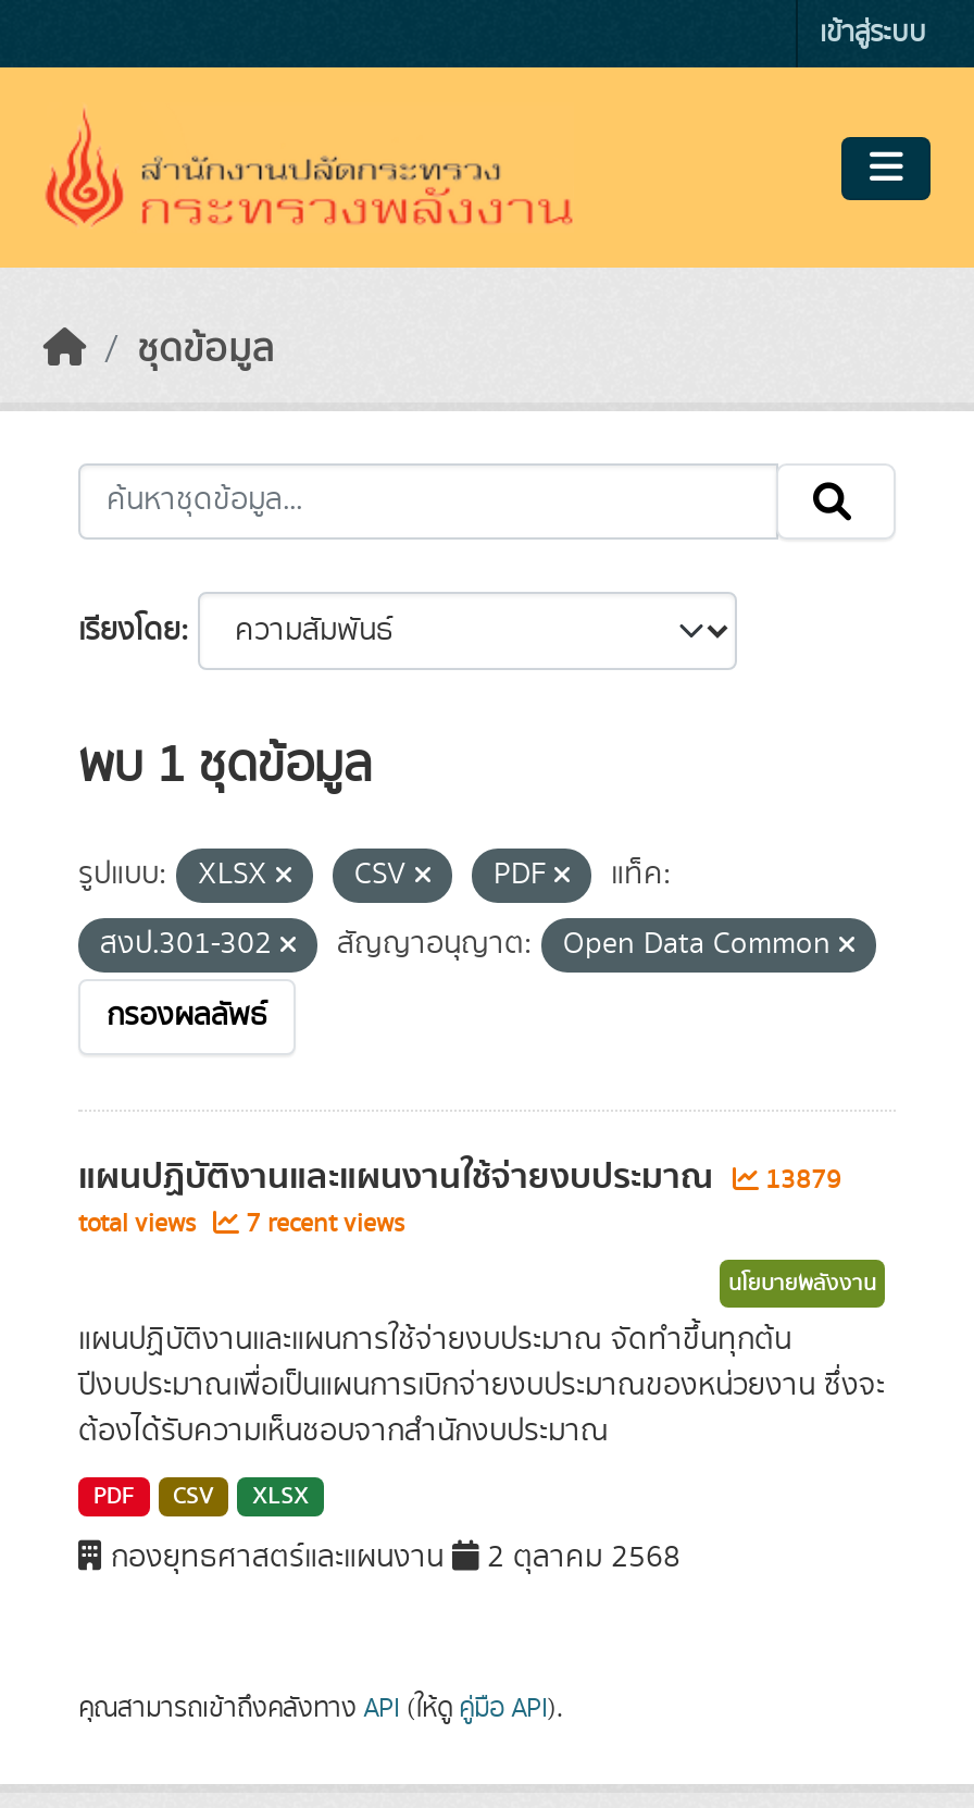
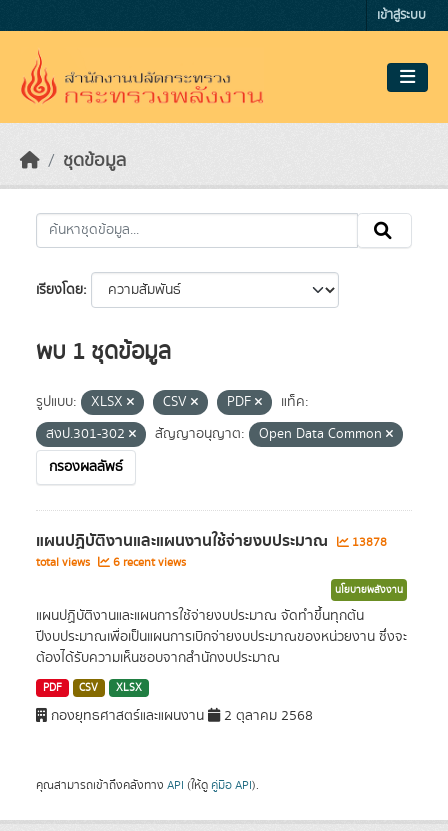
- แผนปฏิบัติงานและแผนงานใช้จ่ายงบประมาณ 13879
+ แผนปฏิบัติงานและแผนงานใช้จ่ายงบประมาณ 13878

- total views 7 recent views
+ total views 6 recent views
